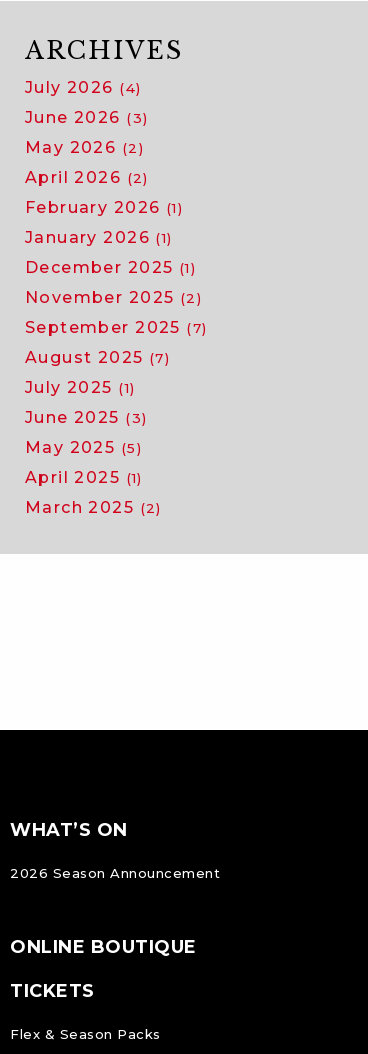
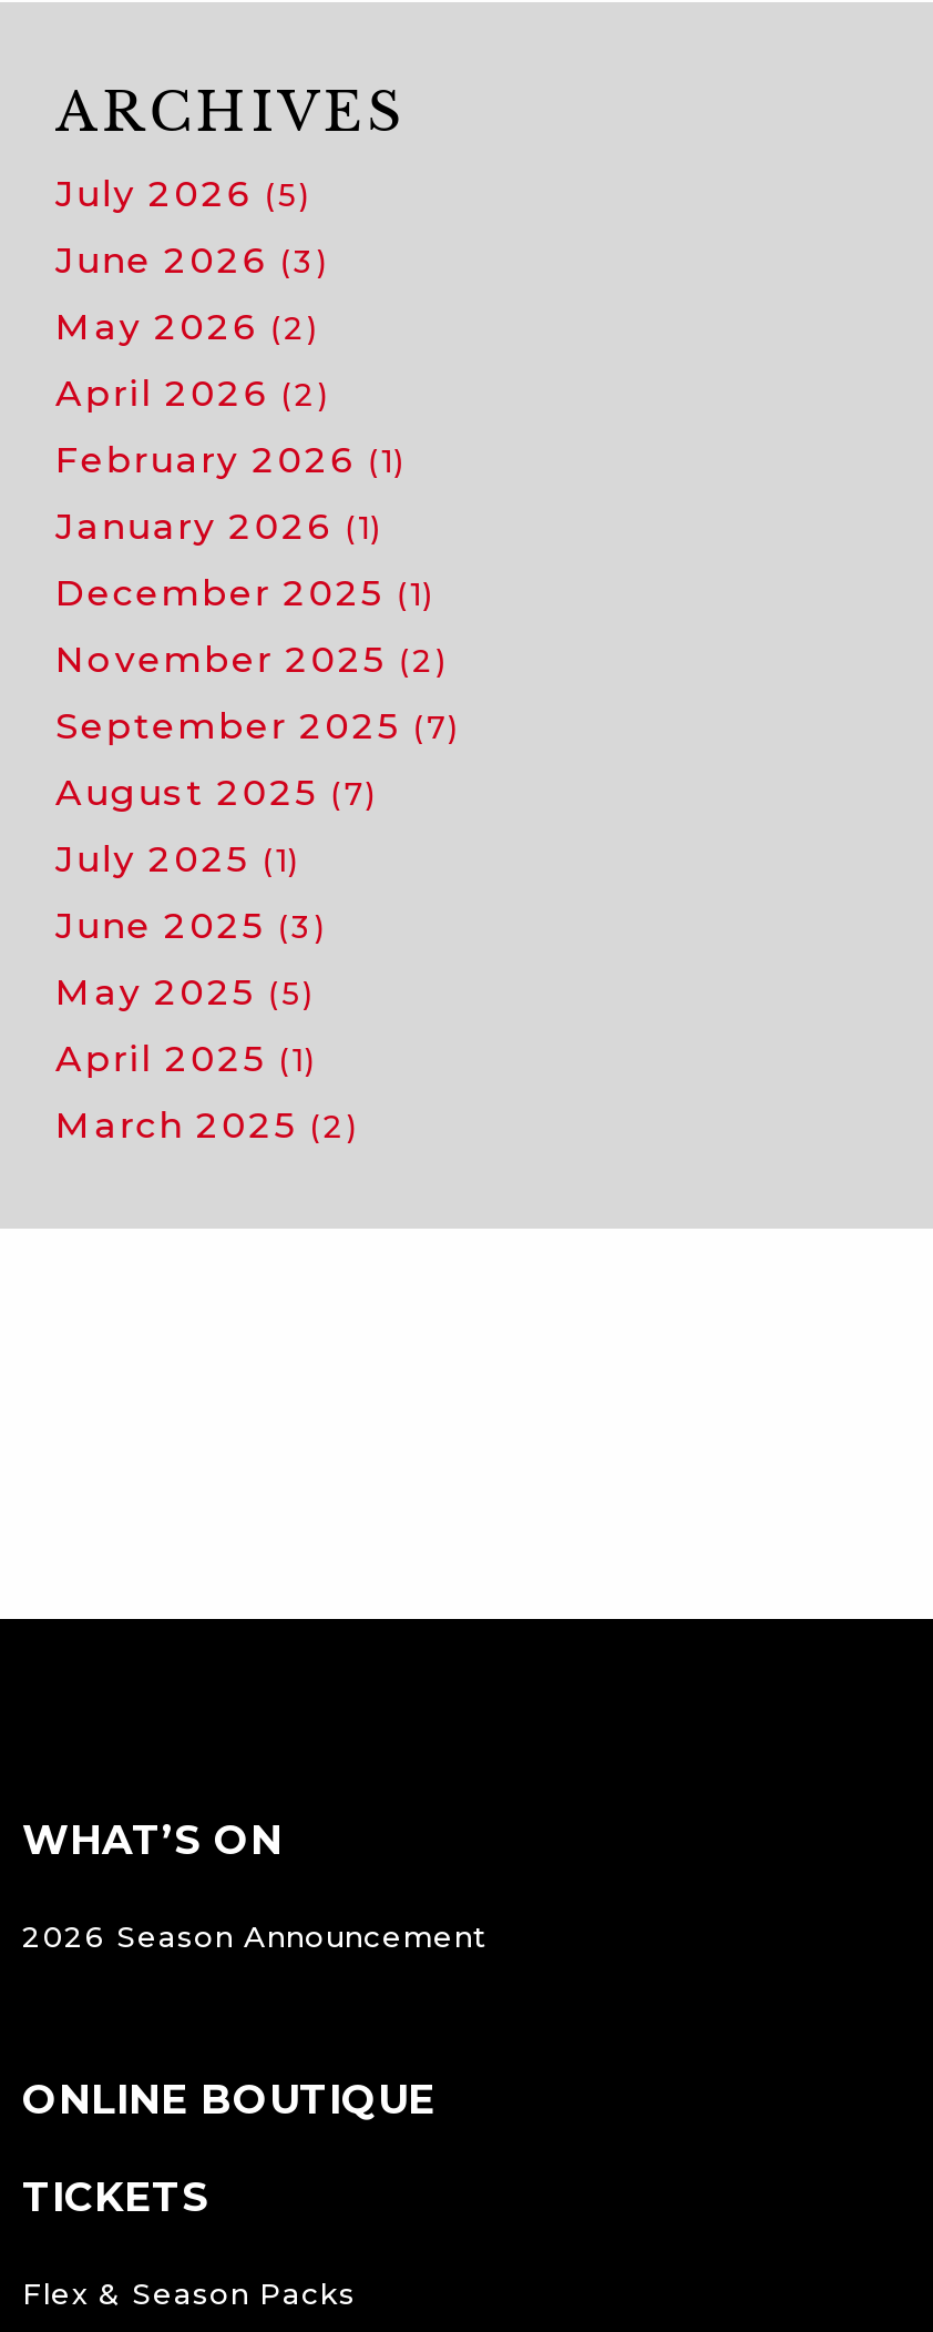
- July 2026 (4)
+ July 2026 (5)
